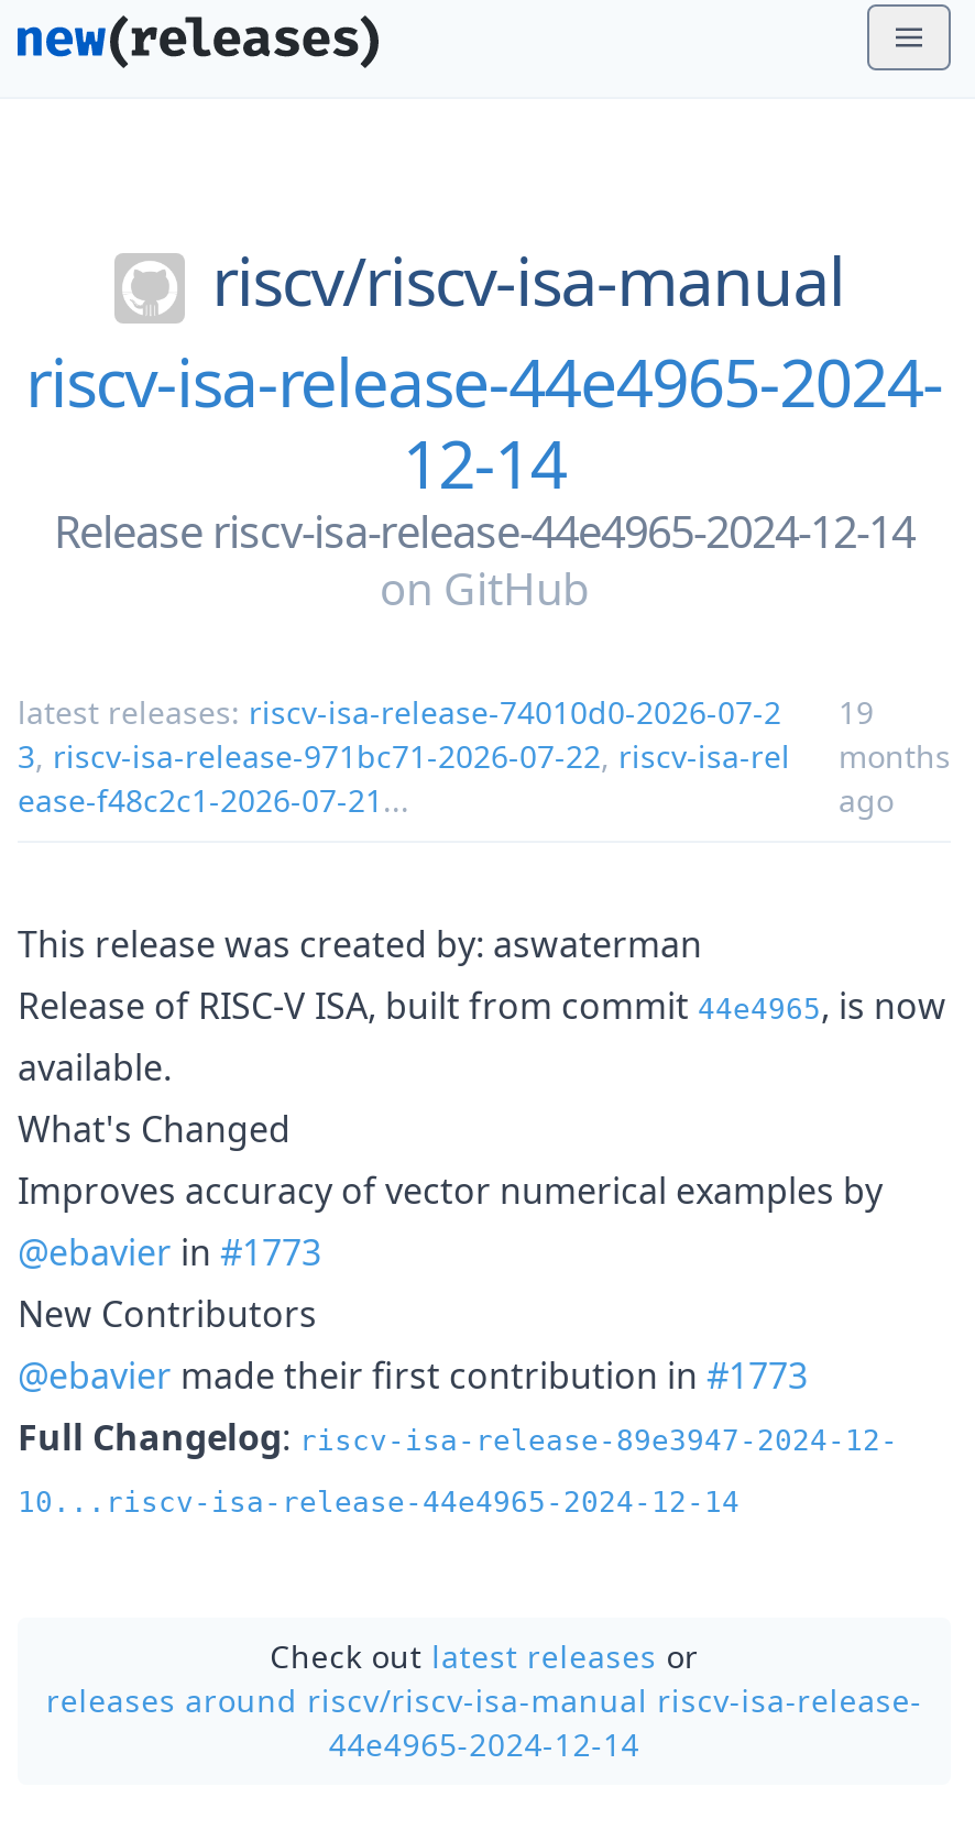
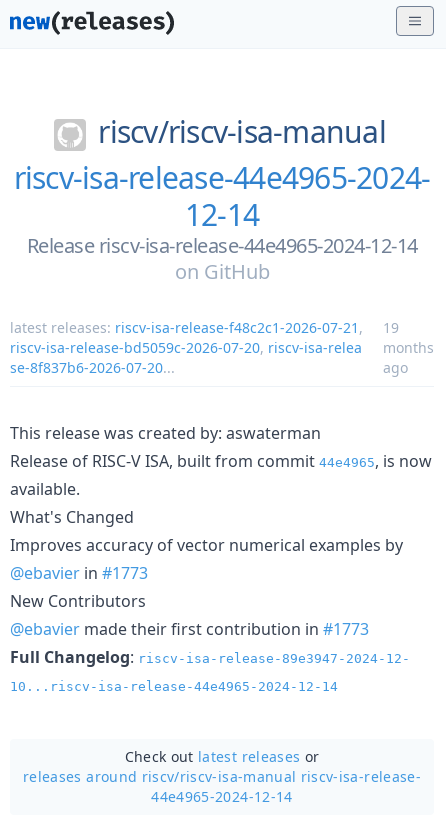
- latest releases: riscv-isa-release-74010d0-2026-07-2
- 3, riscv-isa-release-971bc71-2026-07-22, riscv-isa-rel
- ease-f48c2c1-2026-07-21...
+ latest releases: riscv-isa-release-f48c2c1-2026-07-21,
+ riscv-isa-release-bd5059c-2026-07-20, riscv-isa-relea
+ se-8f837b6-2026-07-20...
